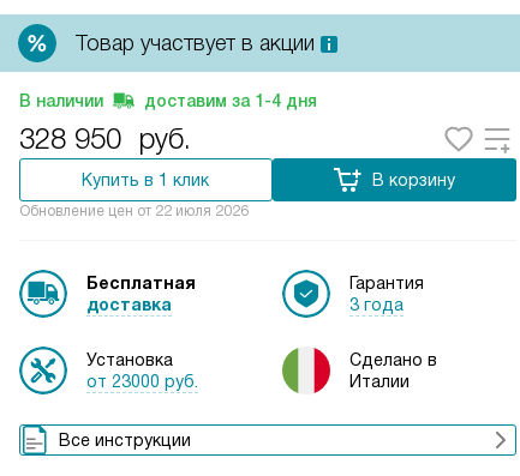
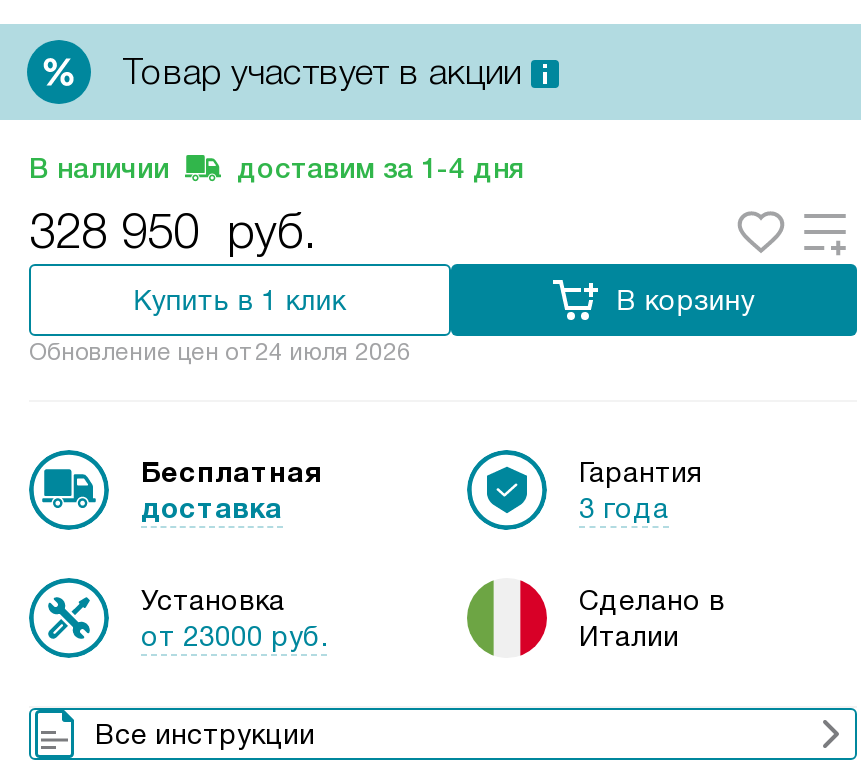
- Обновление цен от 22 июля 2026
+ Обновление цен от 24 июля 2026
